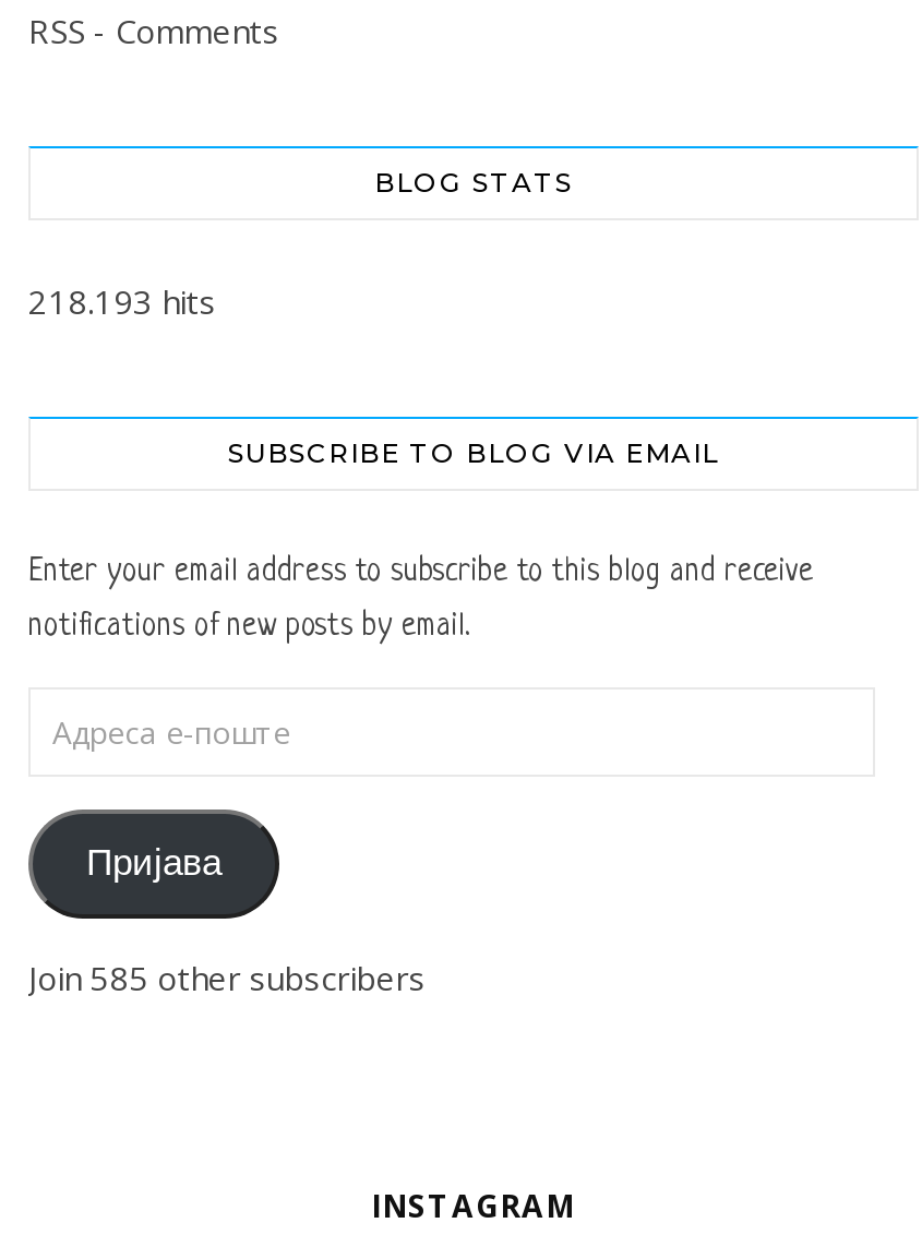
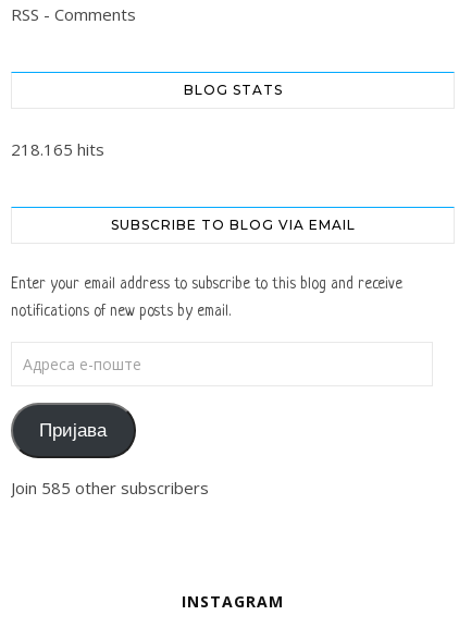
- 218.193 hits
+ 218.165 hits
